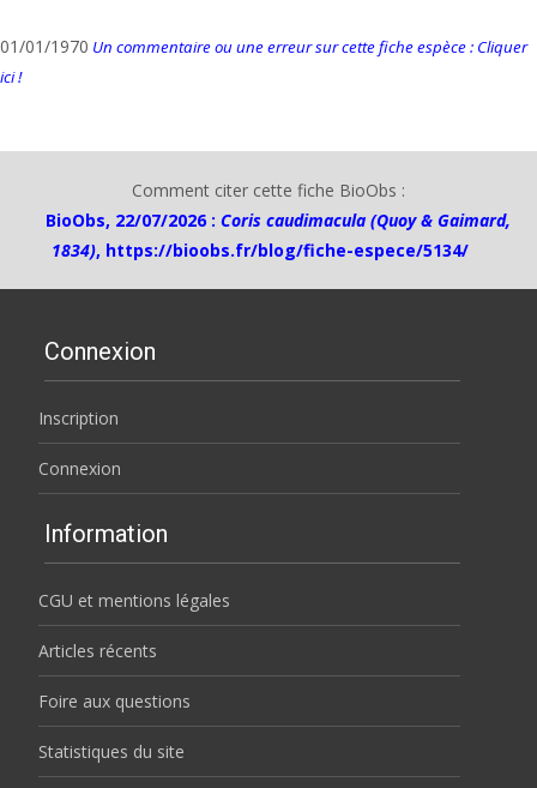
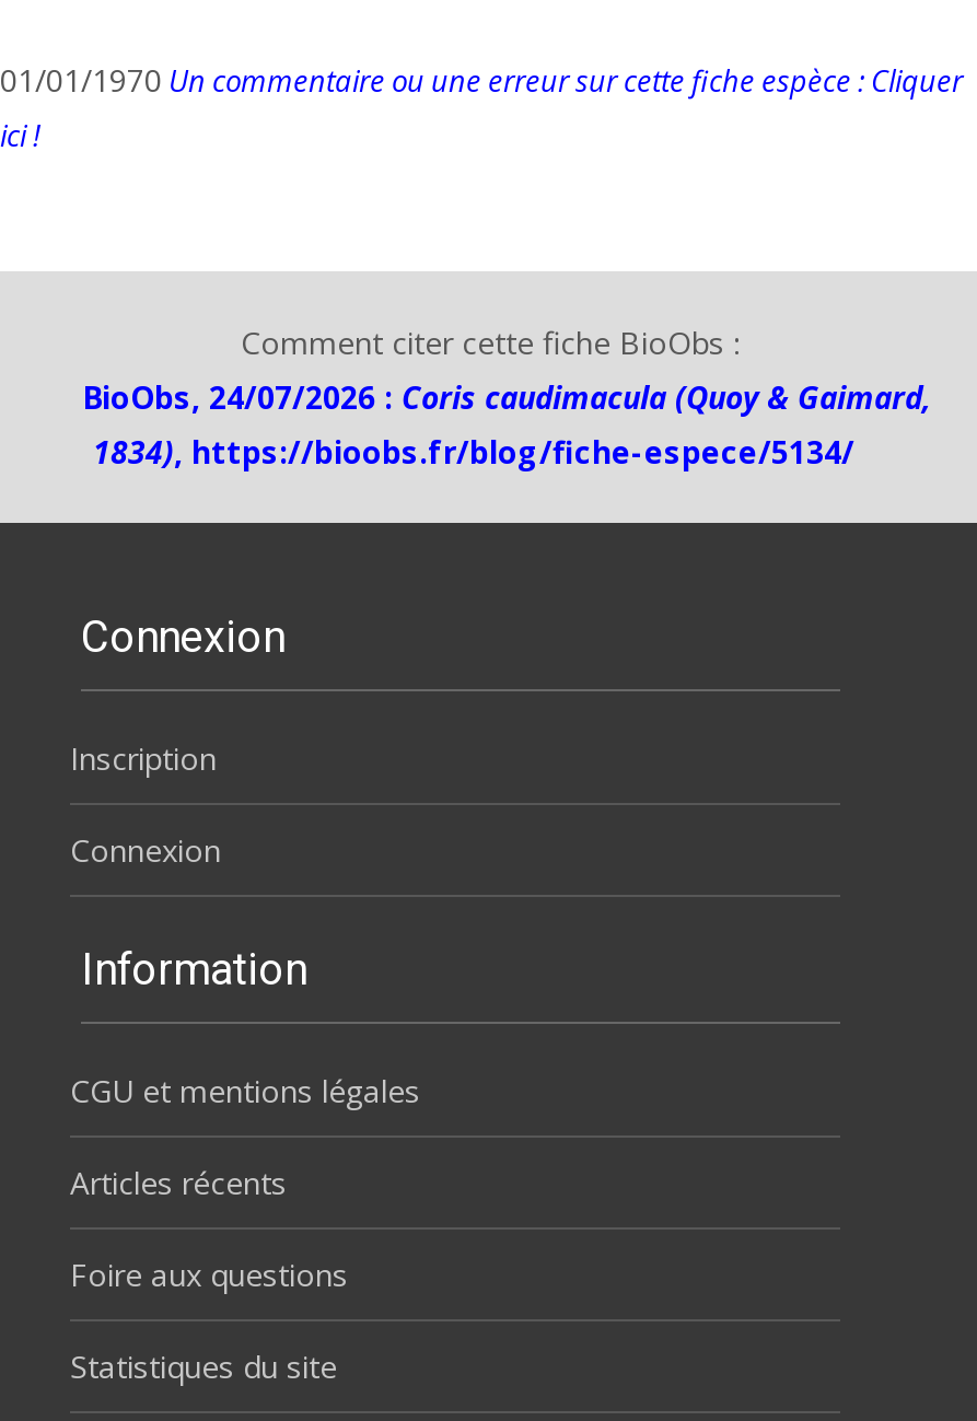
- BioObs, 22/07/2026 : Coris caudimacula (Quoy & Gaimard,
+ BioObs, 24/07/2026 : Coris caudimacula (Quoy & Gaimard,
